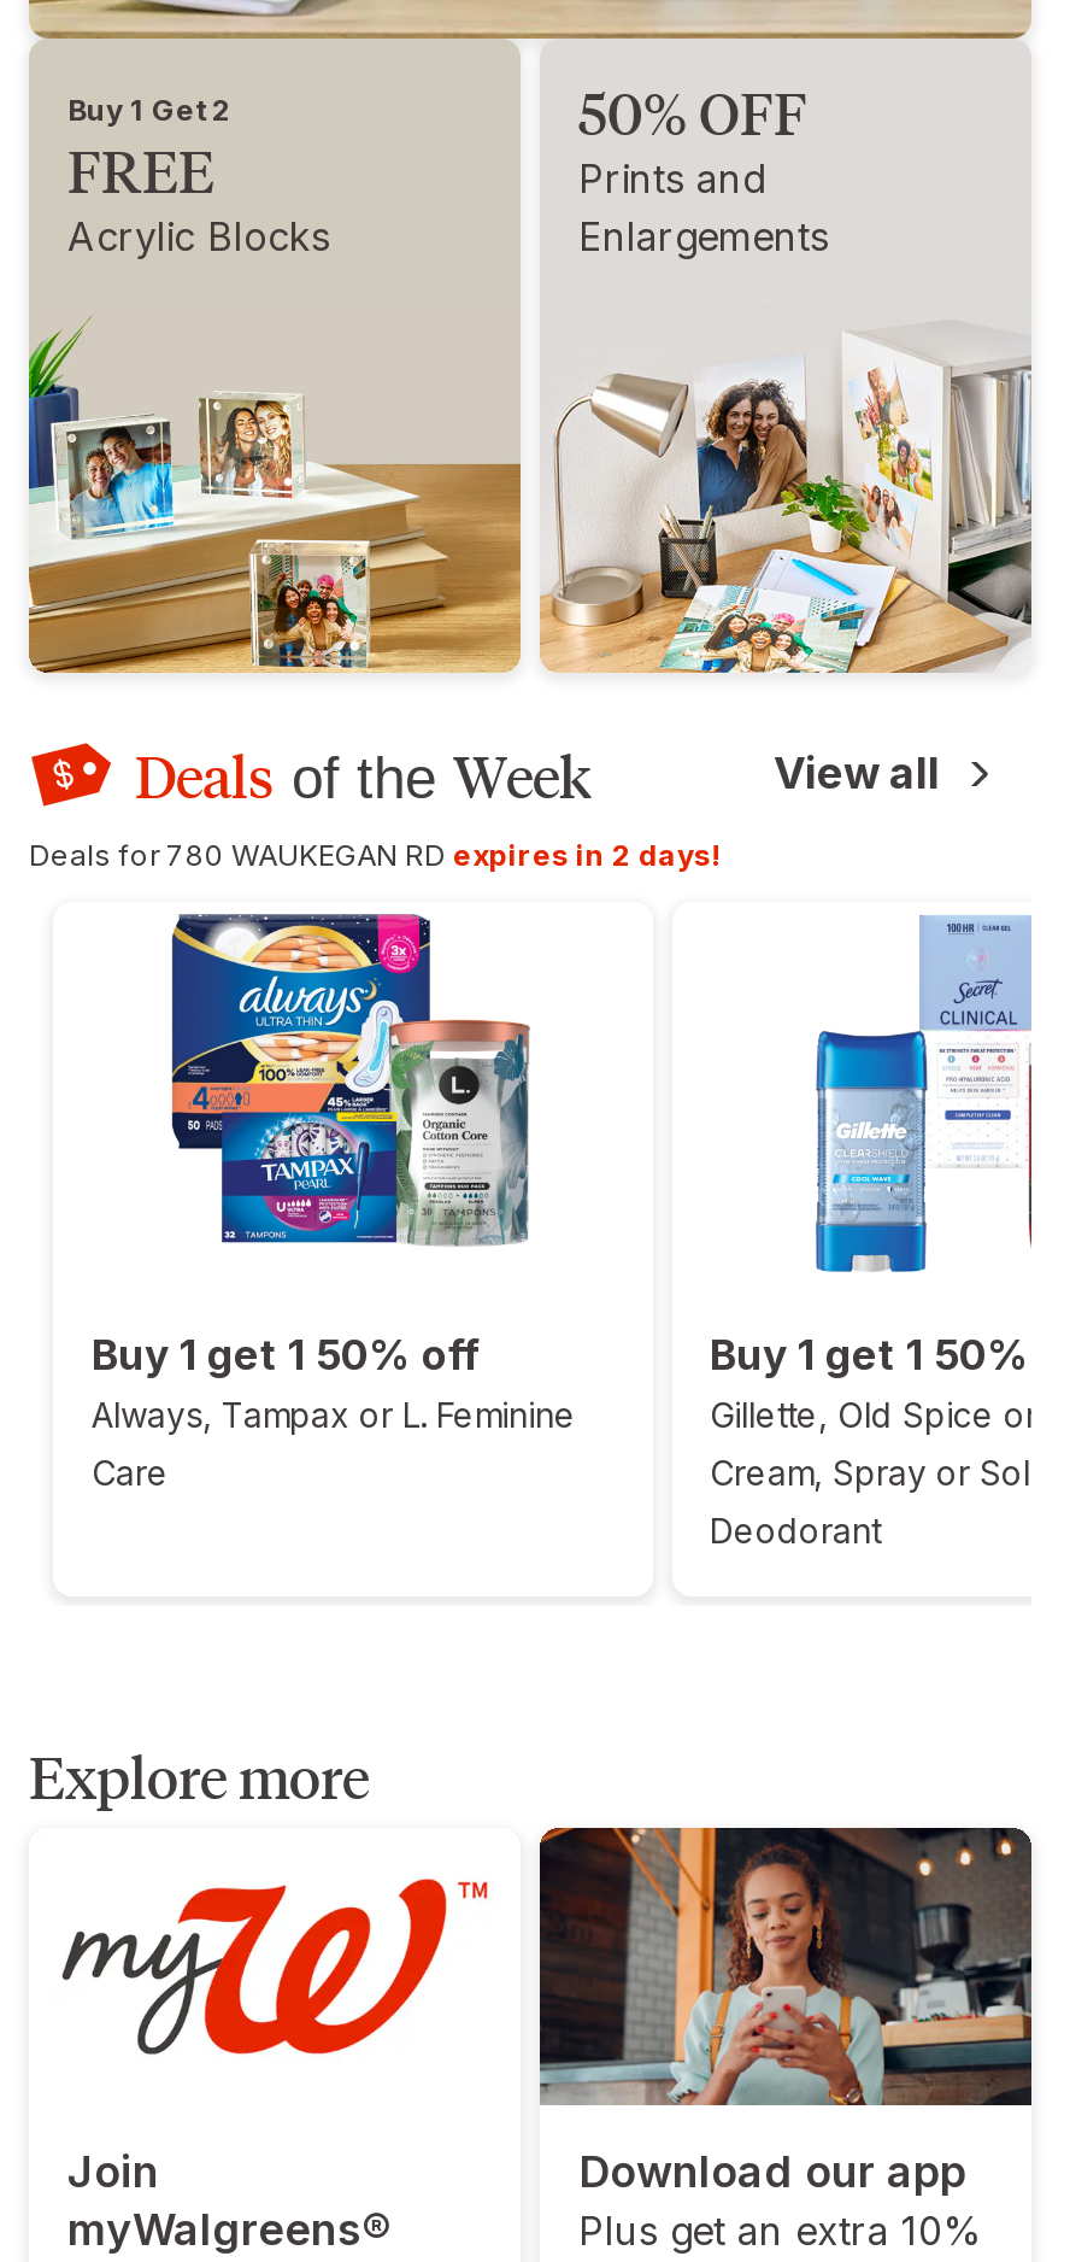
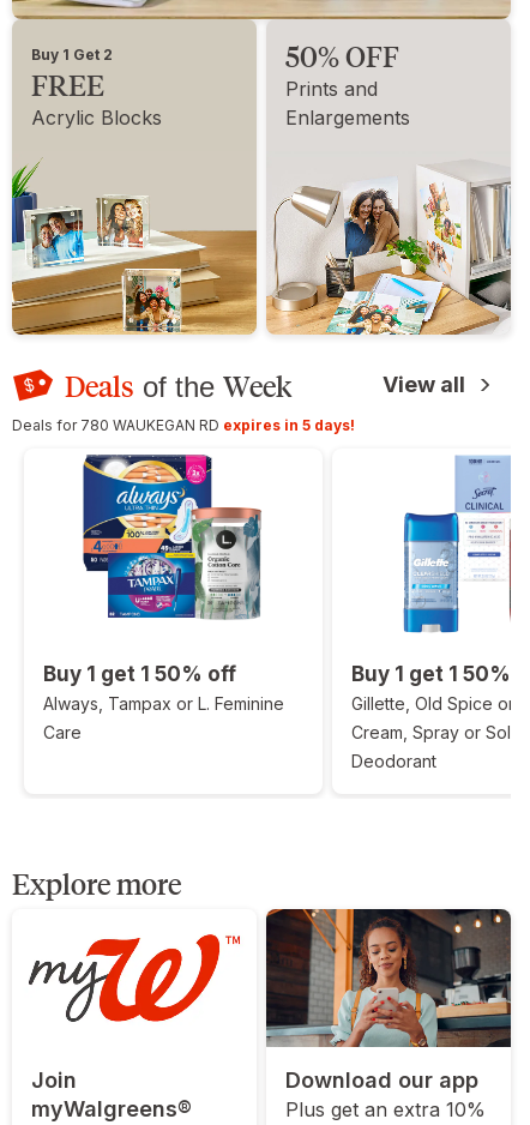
- Deals for 780 WAUKEGAN RD expires in 2 days!
+ Deals for 780 WAUKEGAN RD expires in 5 days!
